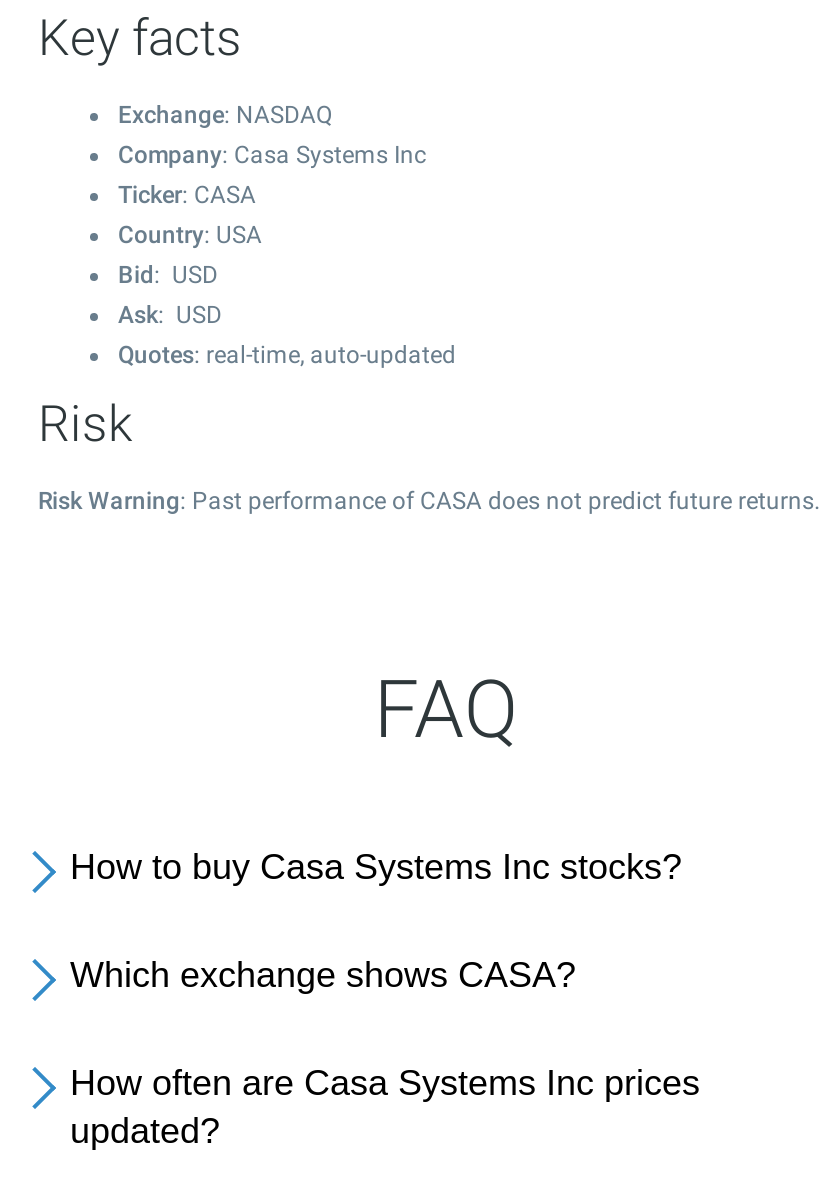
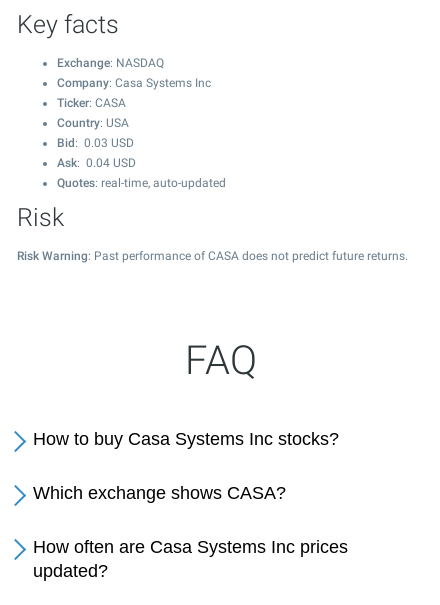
- Bid: USD
- Ask: USD
+ Bid: 0.03 USD
+ Ask: 0.04 USD
